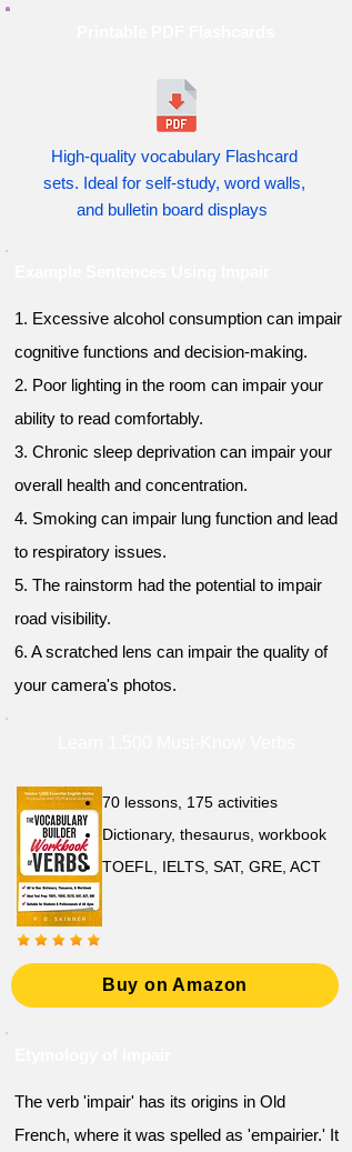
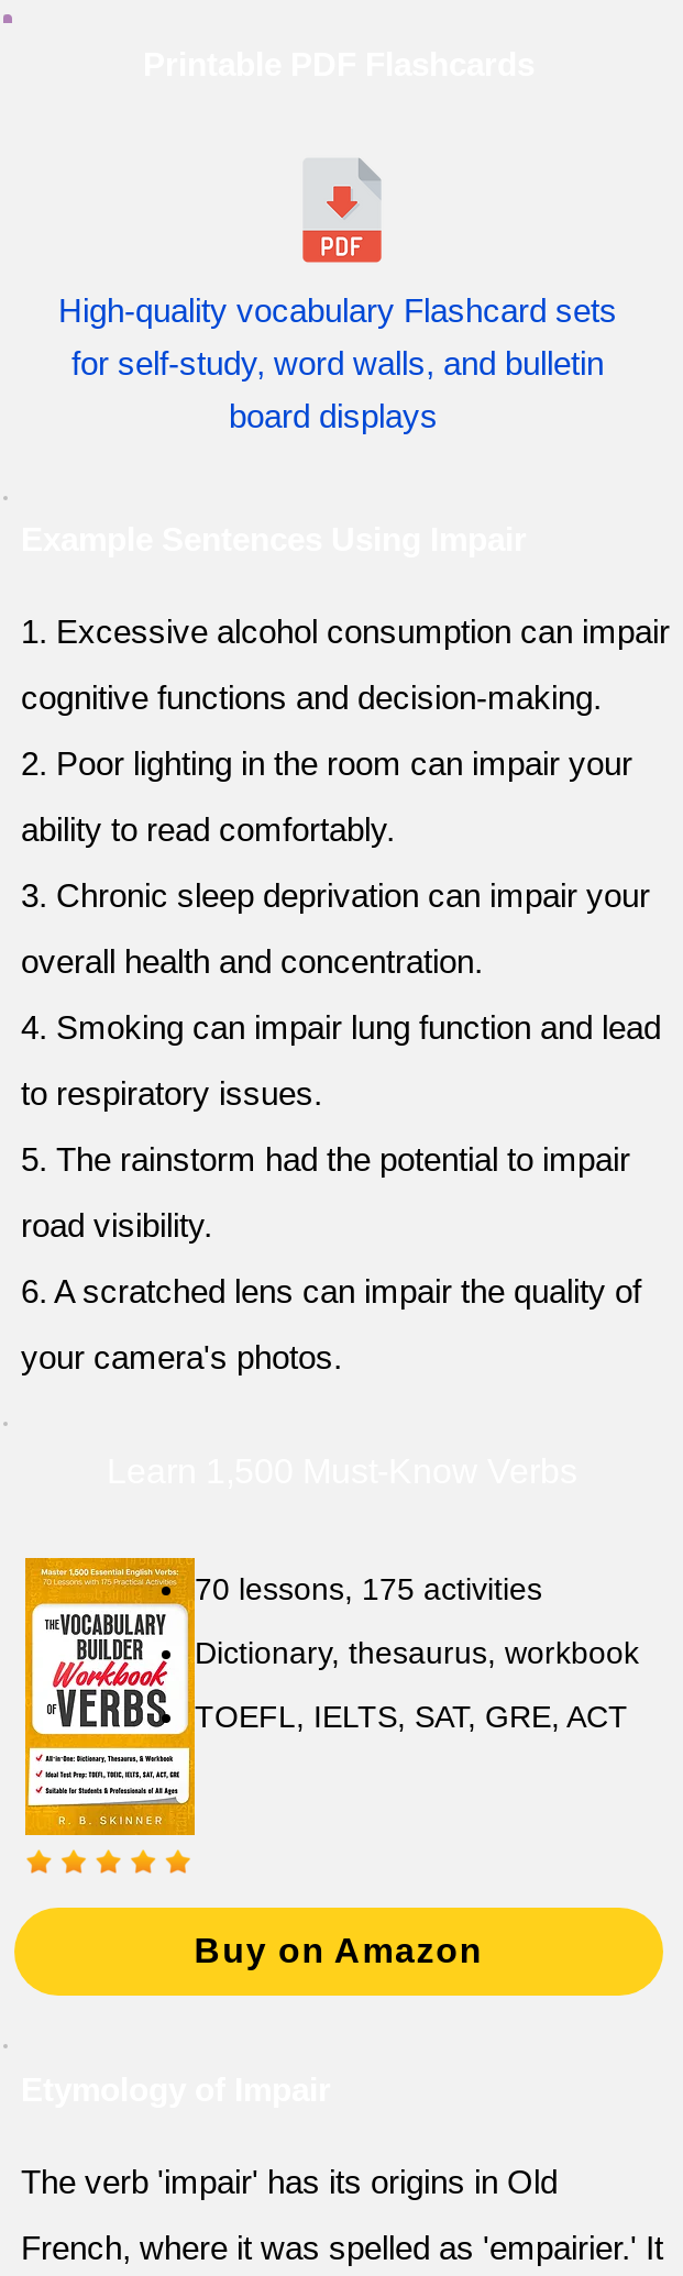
- High-quality vocabulary Flashcard
- sets. Ideal for self-study, word walls,
- and bulletin board displays
+ High-quality vocabulary Flashcard sets
+ for self-study, word walls, and bulletin
+ board displays
